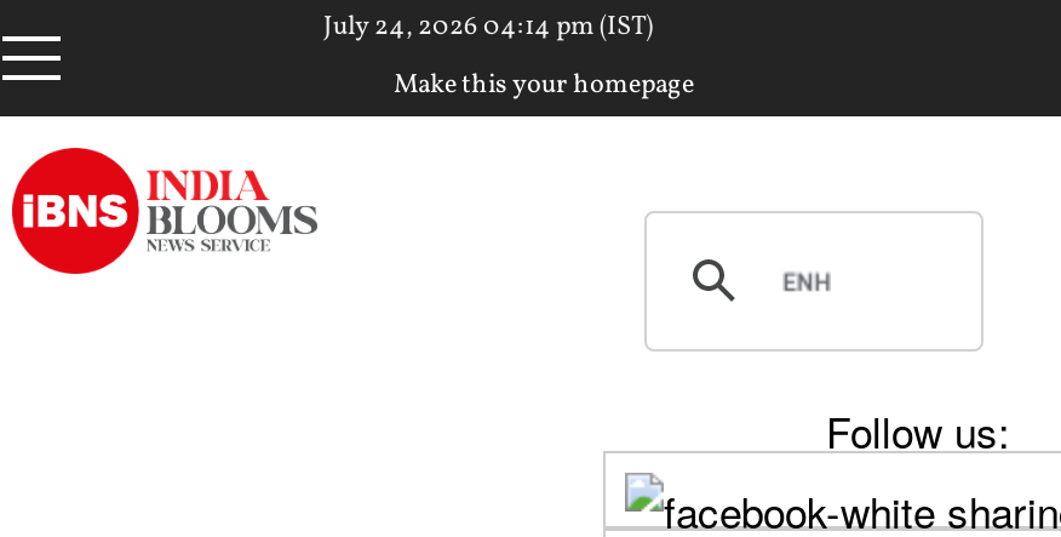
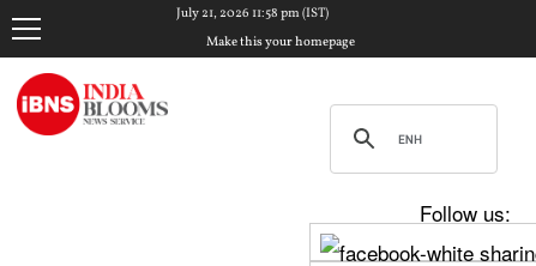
- July 24, 2026 04:14 pm (IST)
+ July 21, 2026 11:58 pm (IST)
